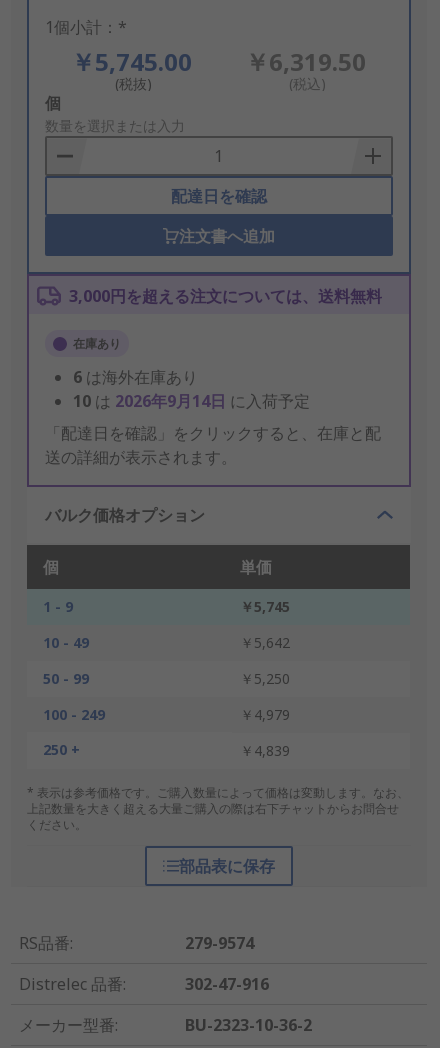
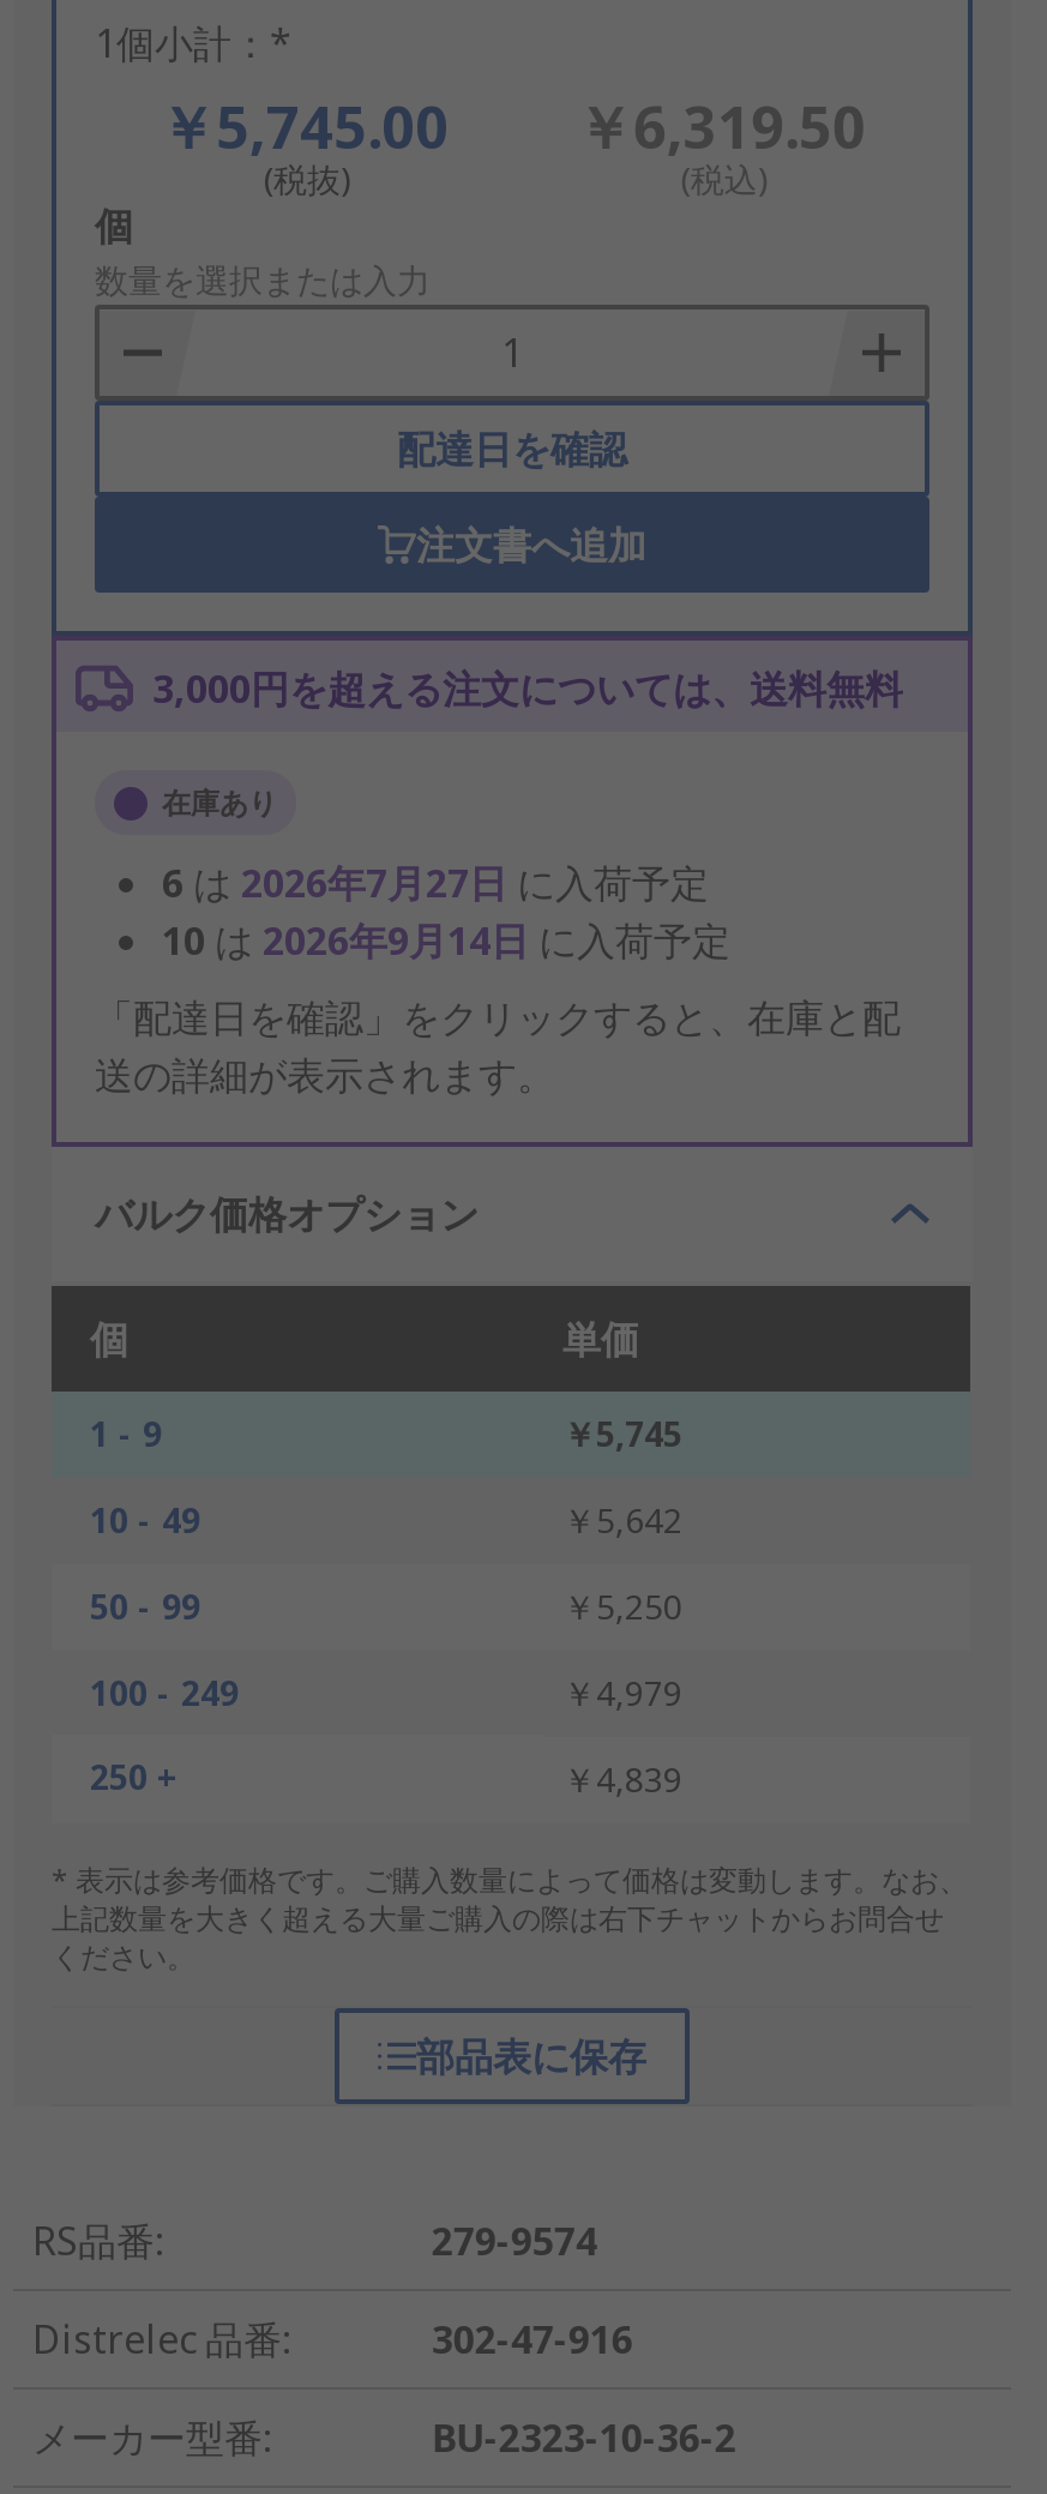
- 6は海外在庫あり
+ 6は2026年7月27日に入荷予定
